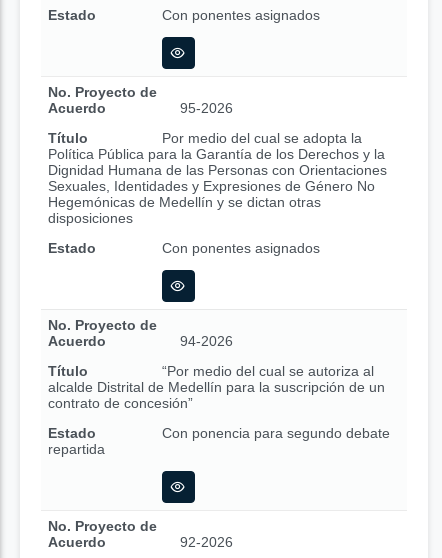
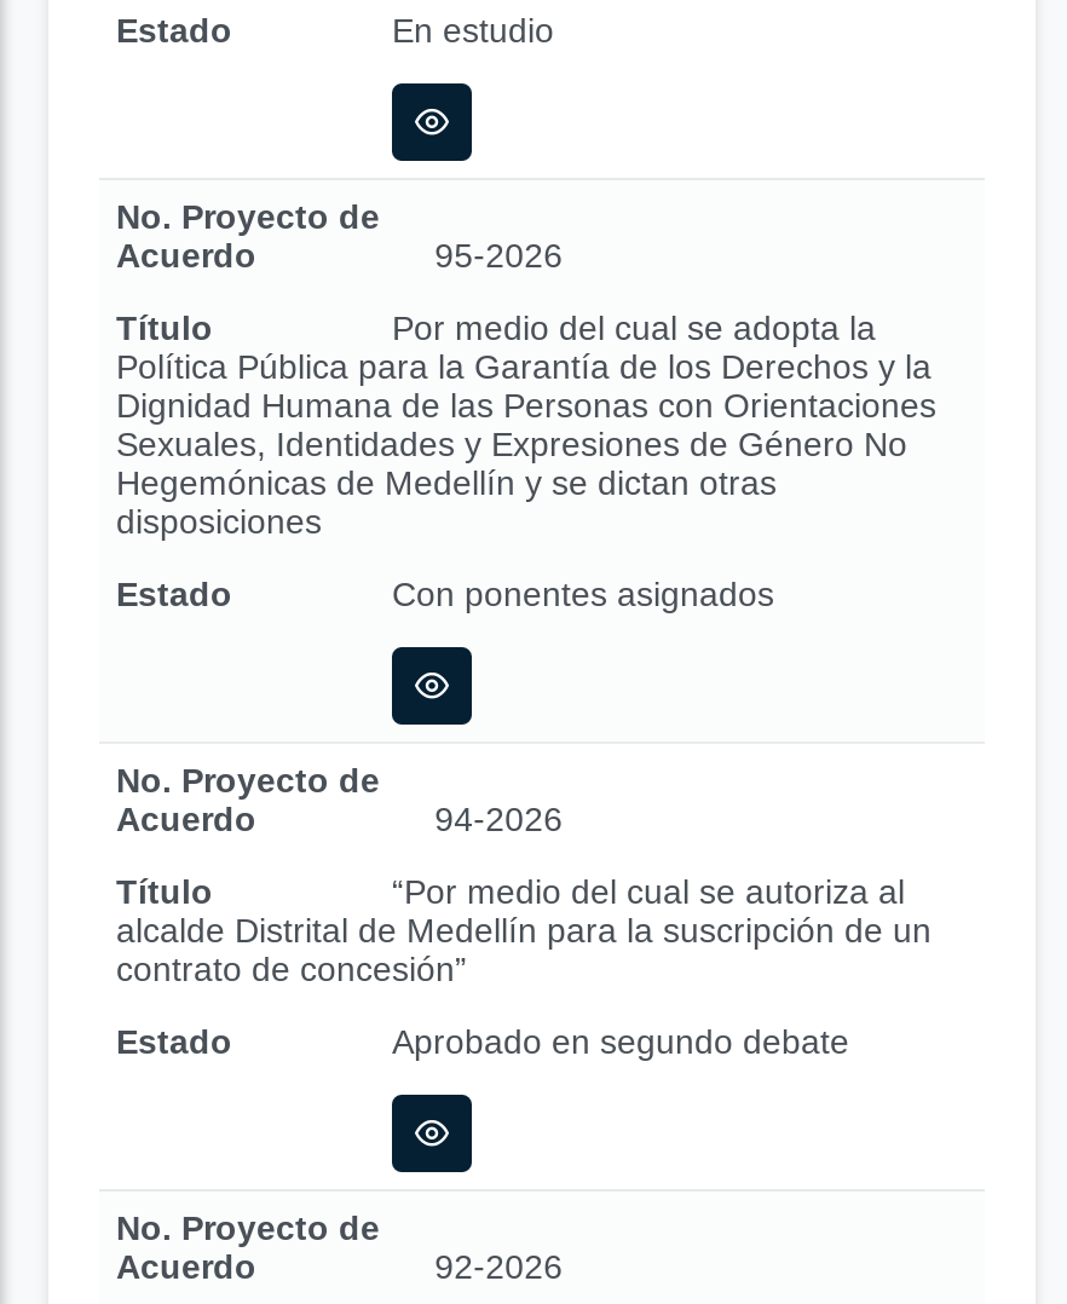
- Con ponentes asignados
+ En estudio

- Con ponencia para segundo debate
- repartida
+ Aprobado en segundo debate
